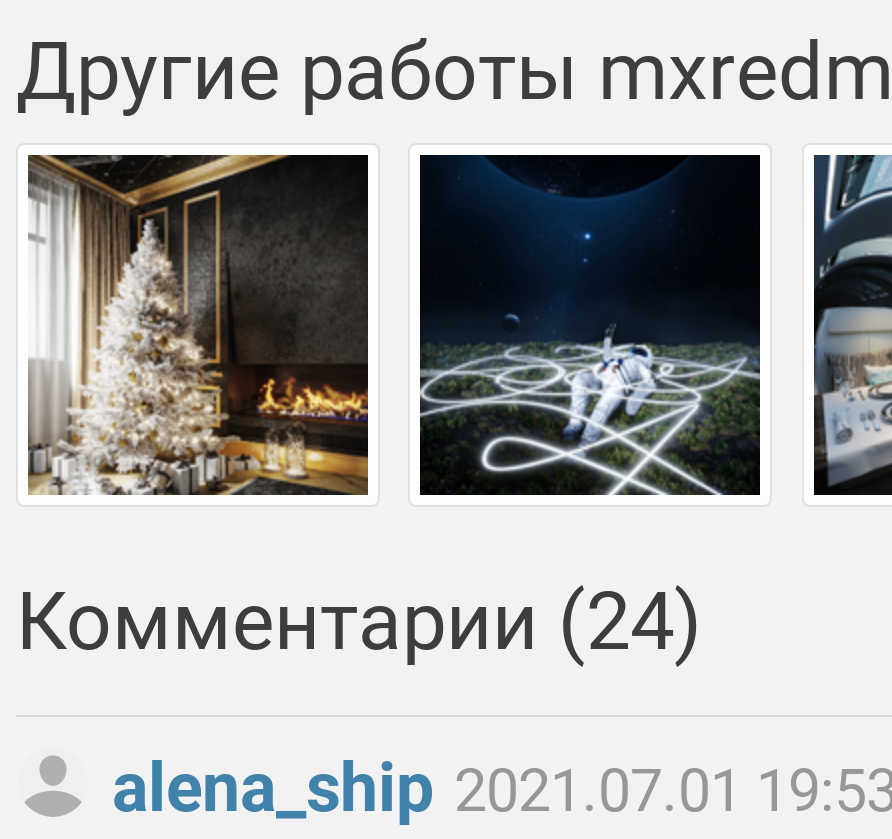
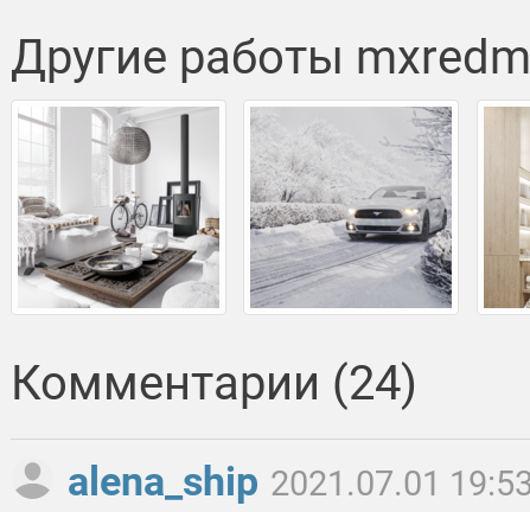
- [image]
+ [image]

- [image]
+ [image]

- [image]
+ [image]
